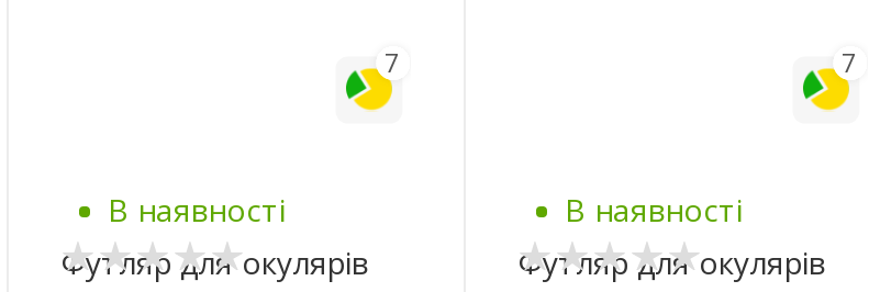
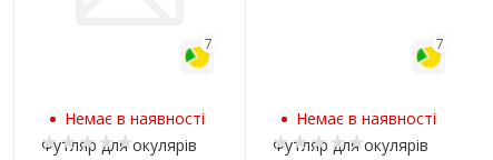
- В наявності
+ Немає в наявності

- В наявності
+ Немає в наявності
